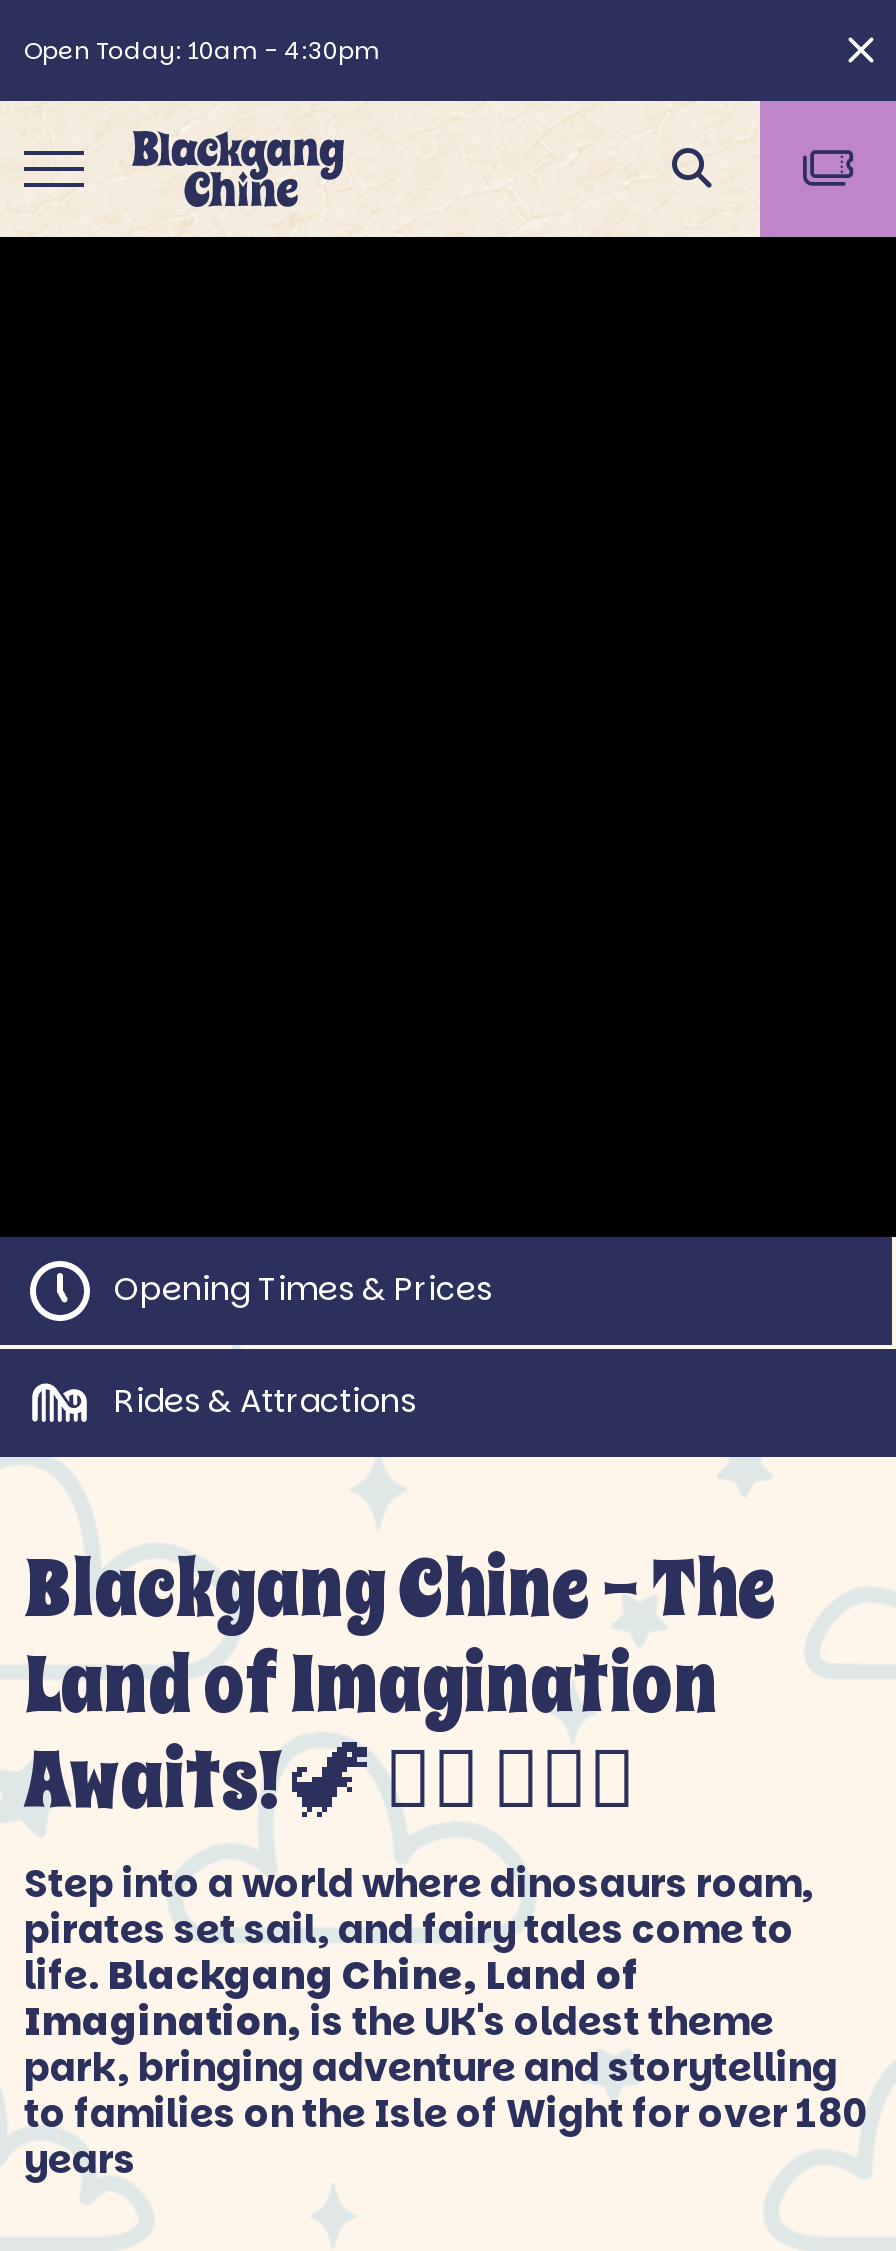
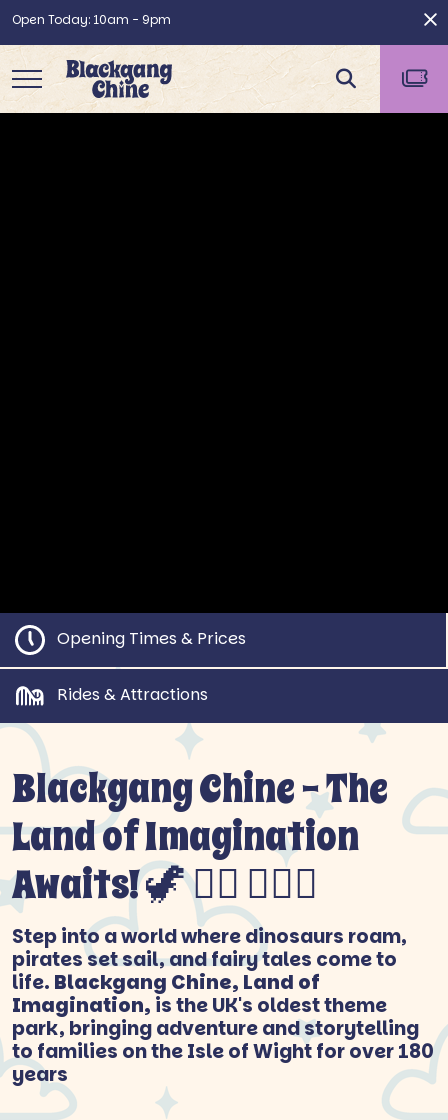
- Open Today: 10am - 4:30pm
+ Open Today: 10am - 9pm
